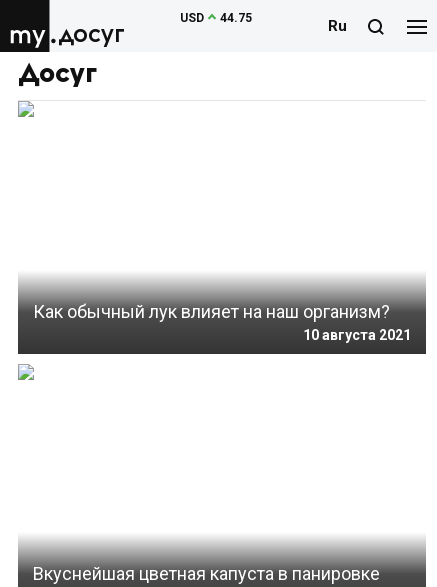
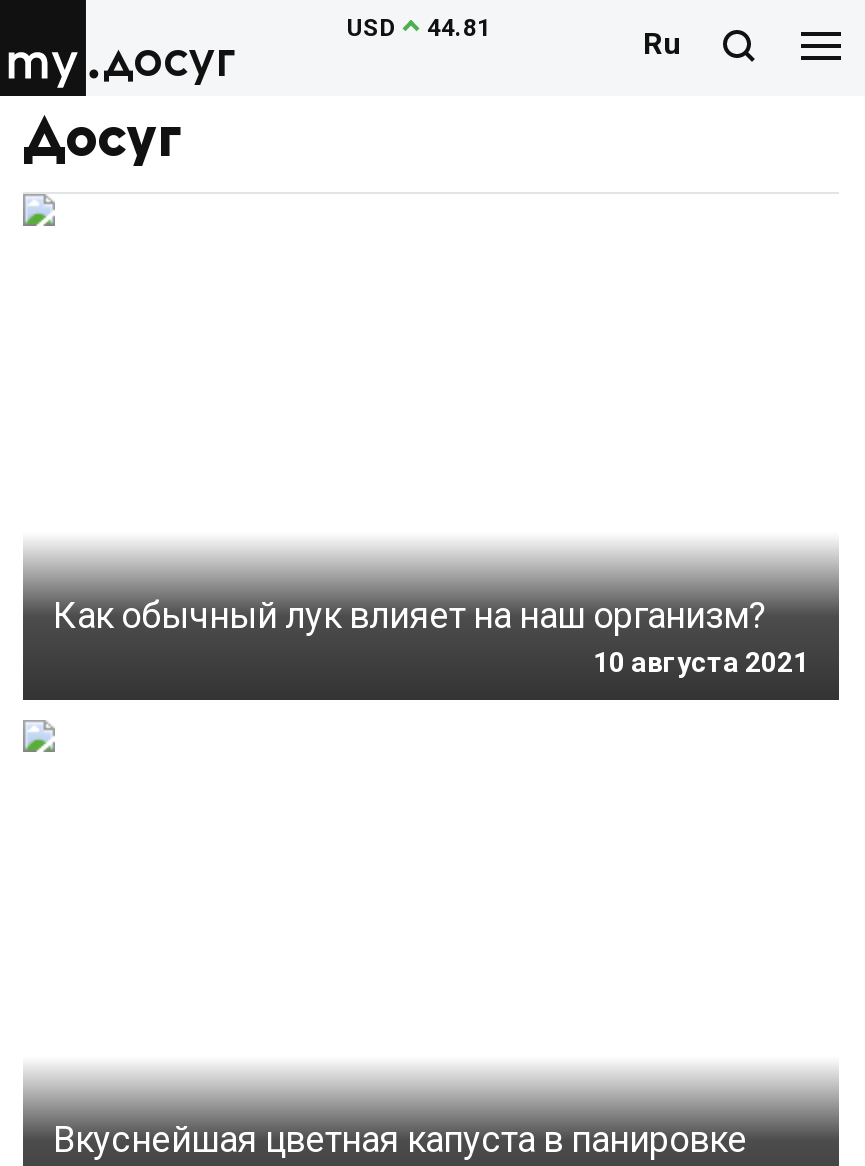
- USD 44.75
+ USD 44.81
